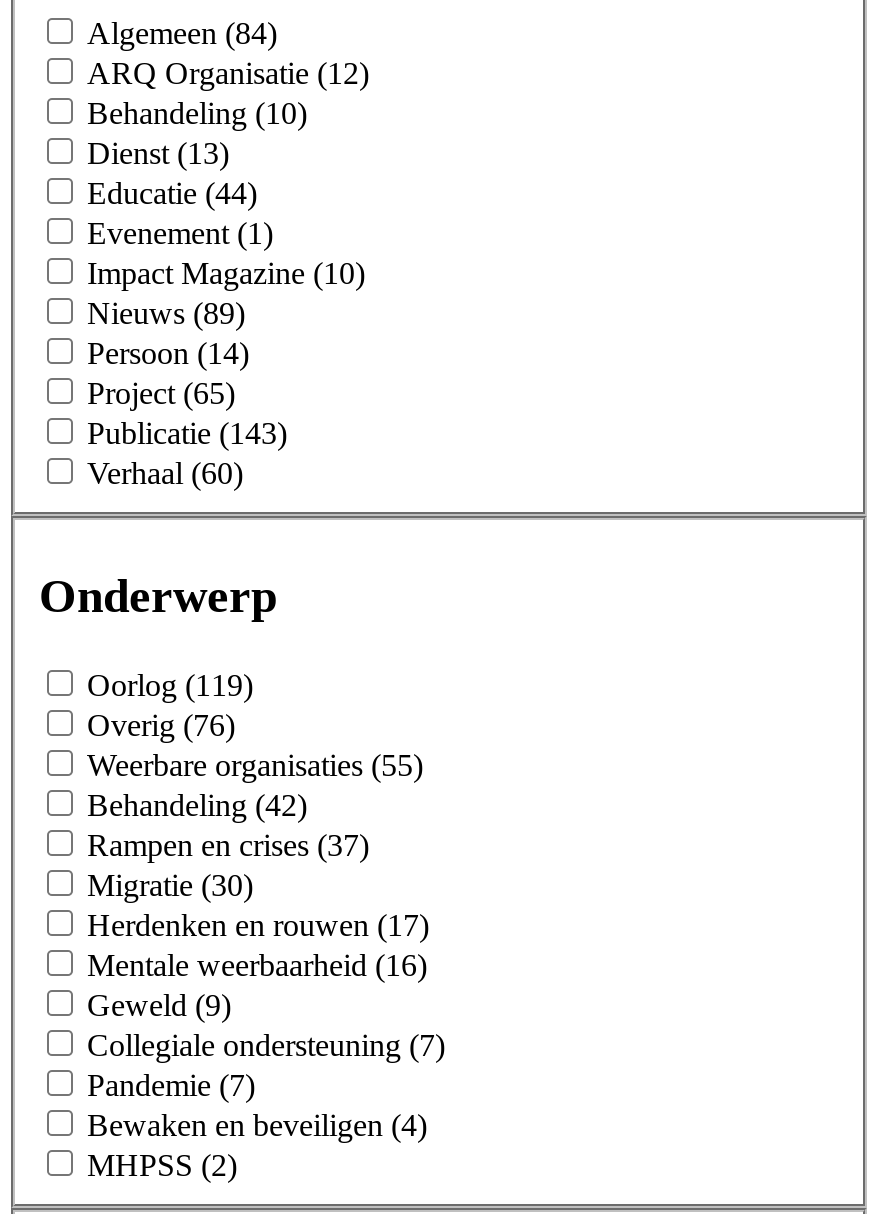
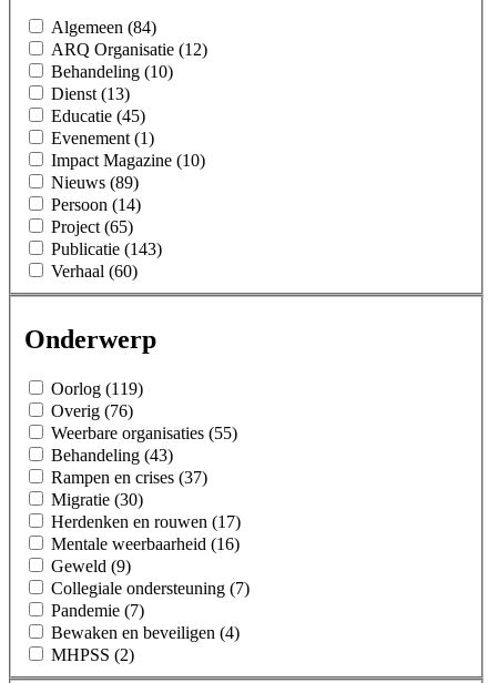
- Educatie (44)
+ Educatie (45)

- Behandeling (42)
+ Behandeling (43)
